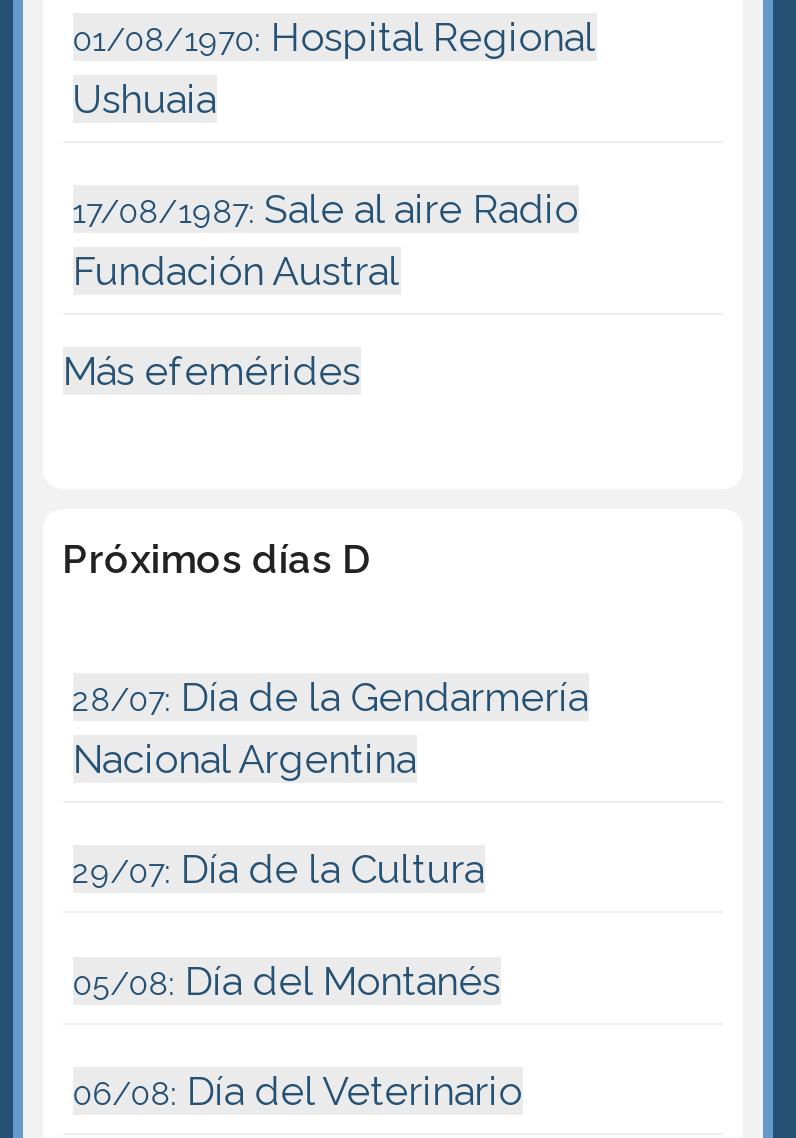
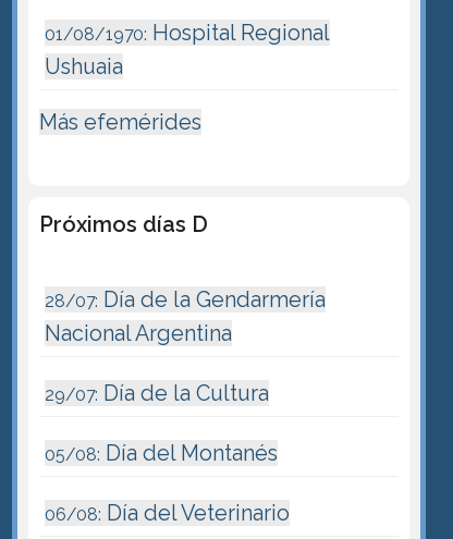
- 17/08/1987: Sale al aire Radio
- Fundación Austral
